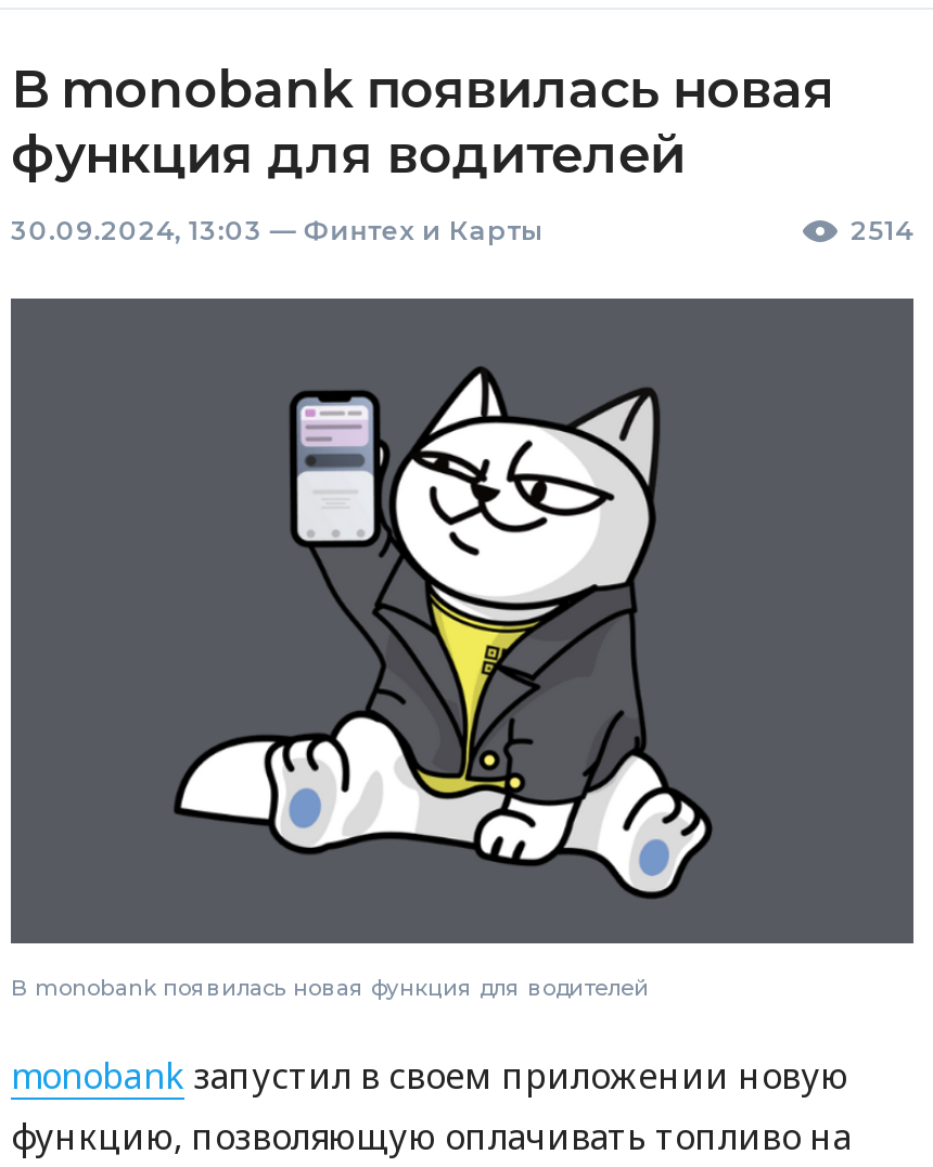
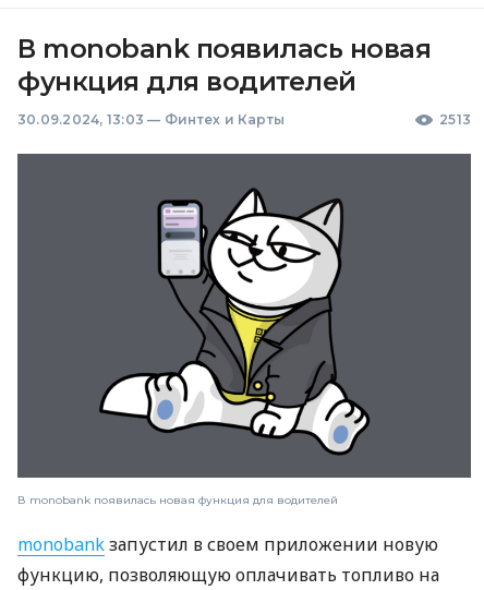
- 2514
+ 2513
